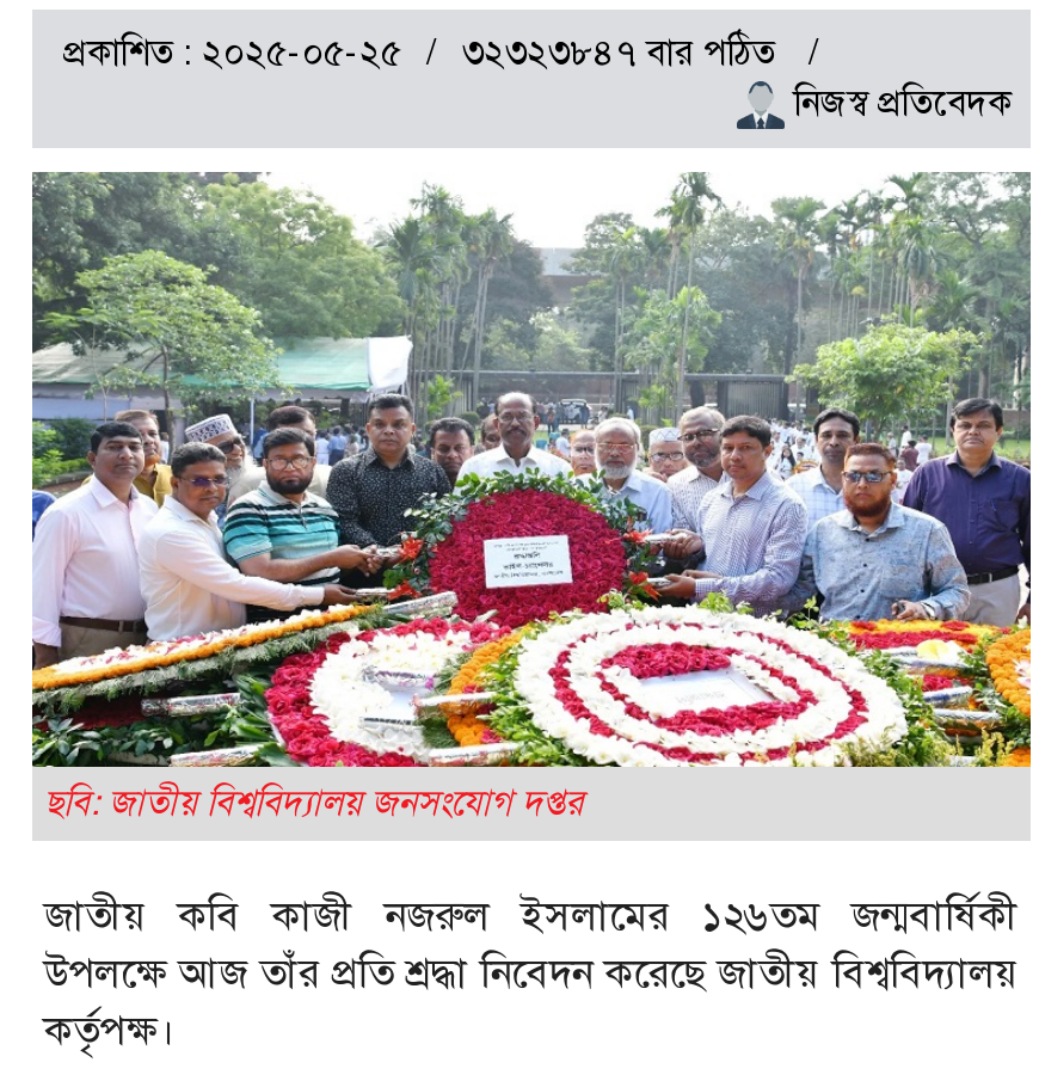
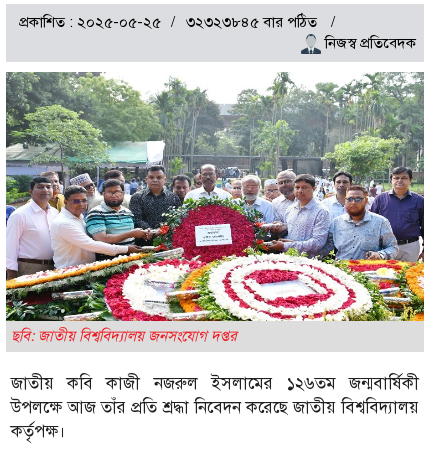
- প্রকাশিত : ২০২৫-০৫-২৫ ৩২৩২৩৮৪৭ বার পঠিত
+ প্রকাশিত : ২০২৫-০৫-২৫ ৩২৩২৩৮৪৫ বার পঠিত
